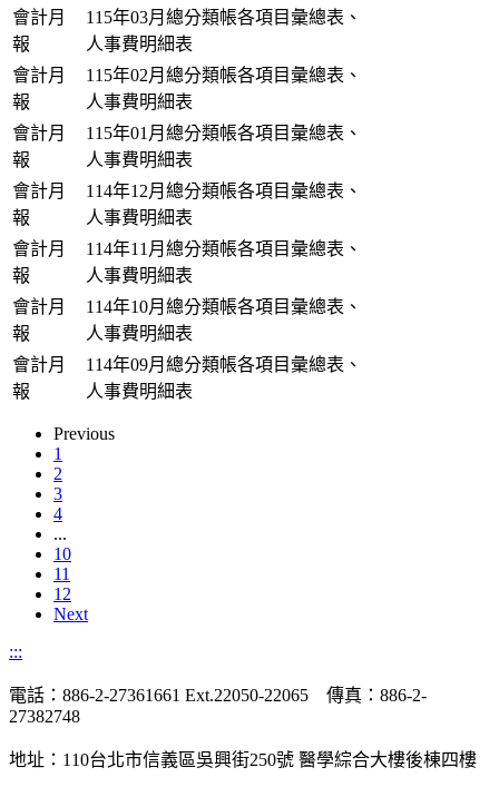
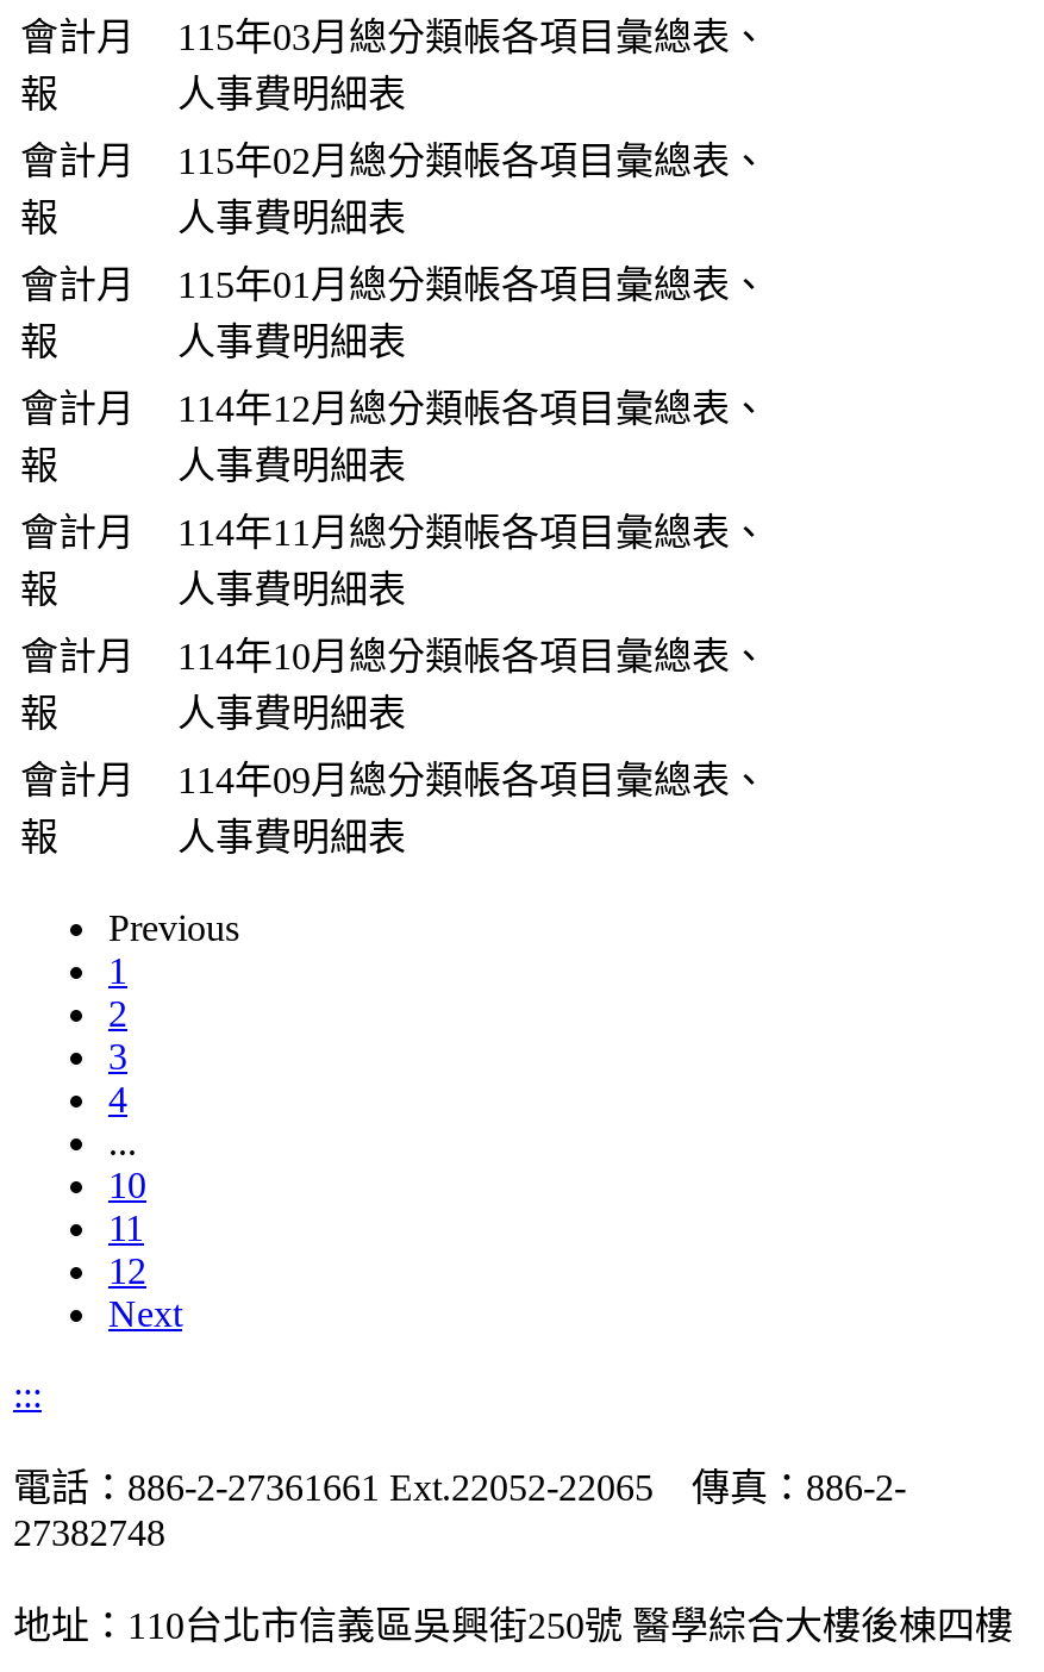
- 電話：886-2-27361661 Ext.22050-22065 傳真：886-2-
+ 電話：886-2-27361661 Ext.22052-22065 傳真：886-2-
